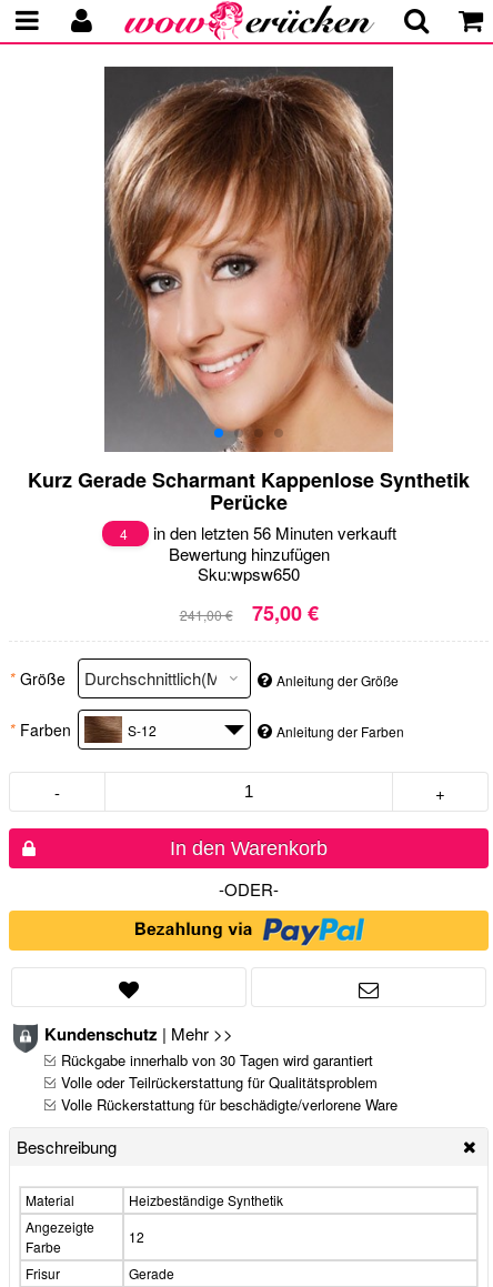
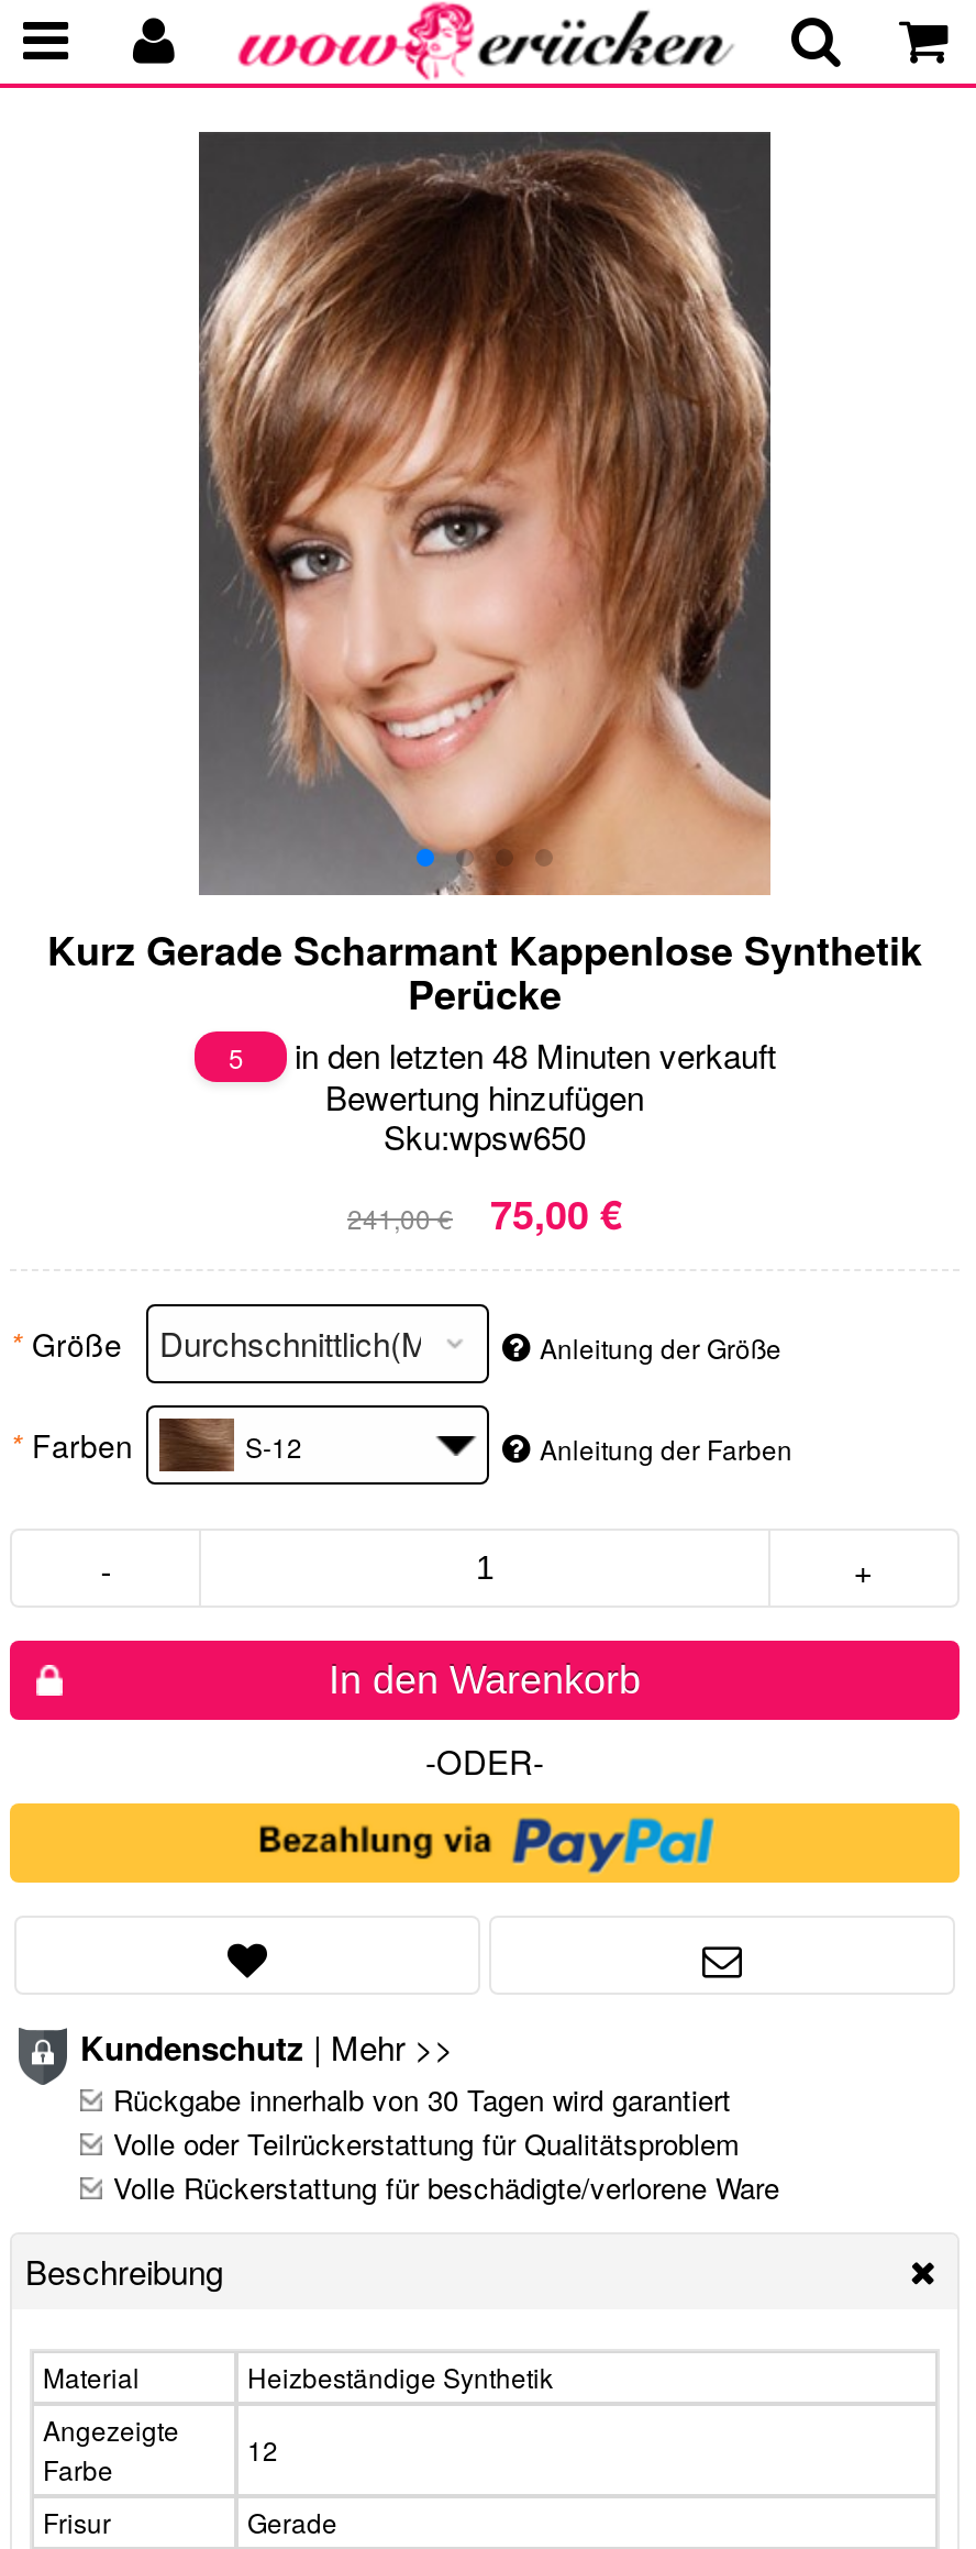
- 4
+ 5

- in den letzten 56 Minuten verkauft
+ in den letzten 48 Minuten verkauft
